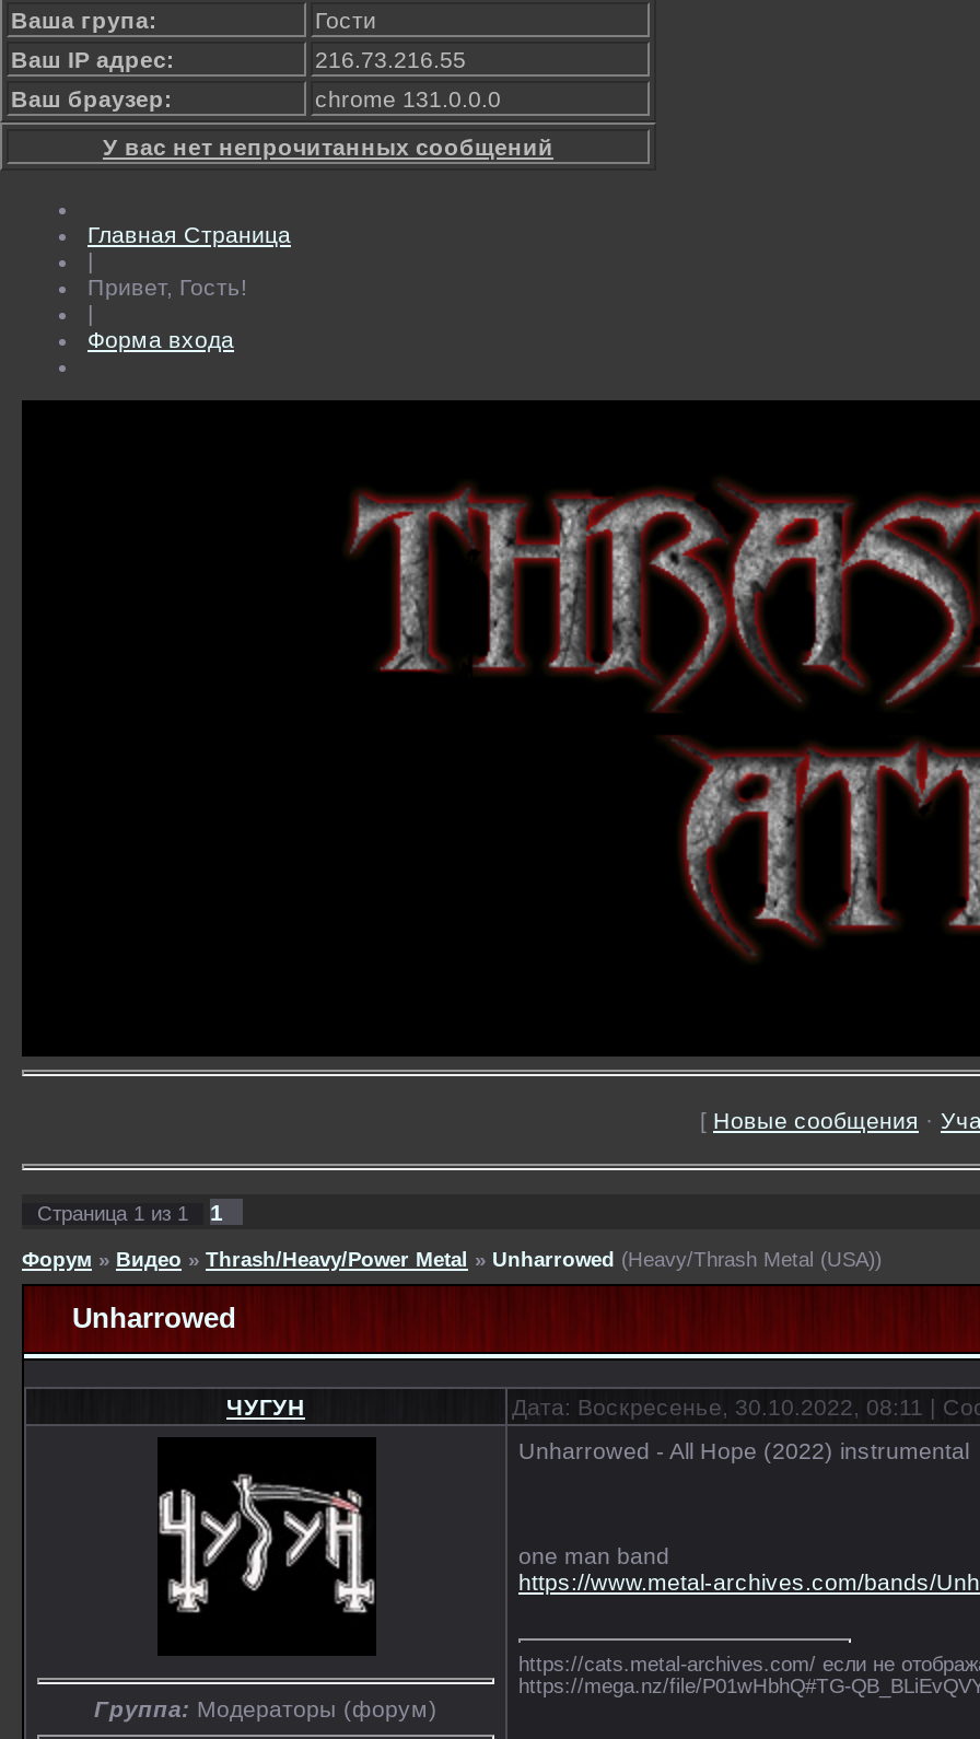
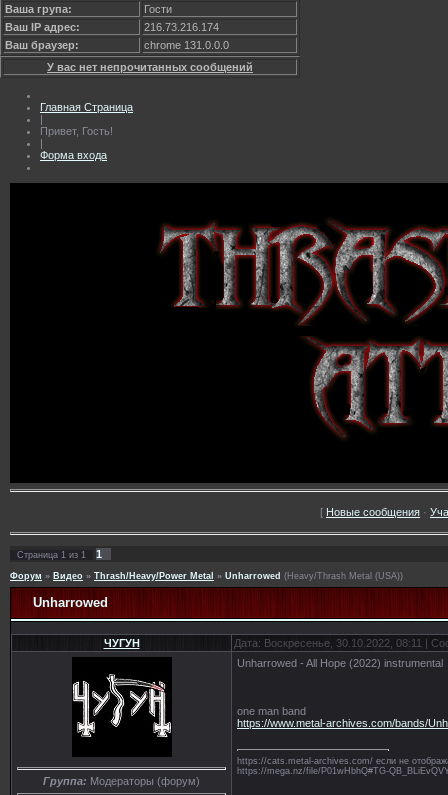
- 216.73.216.55
+ 216.73.216.174
